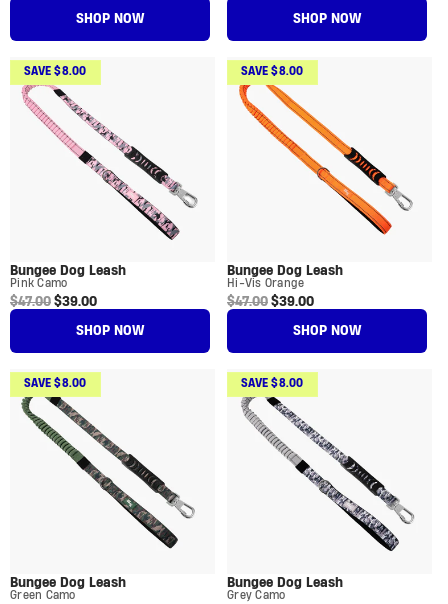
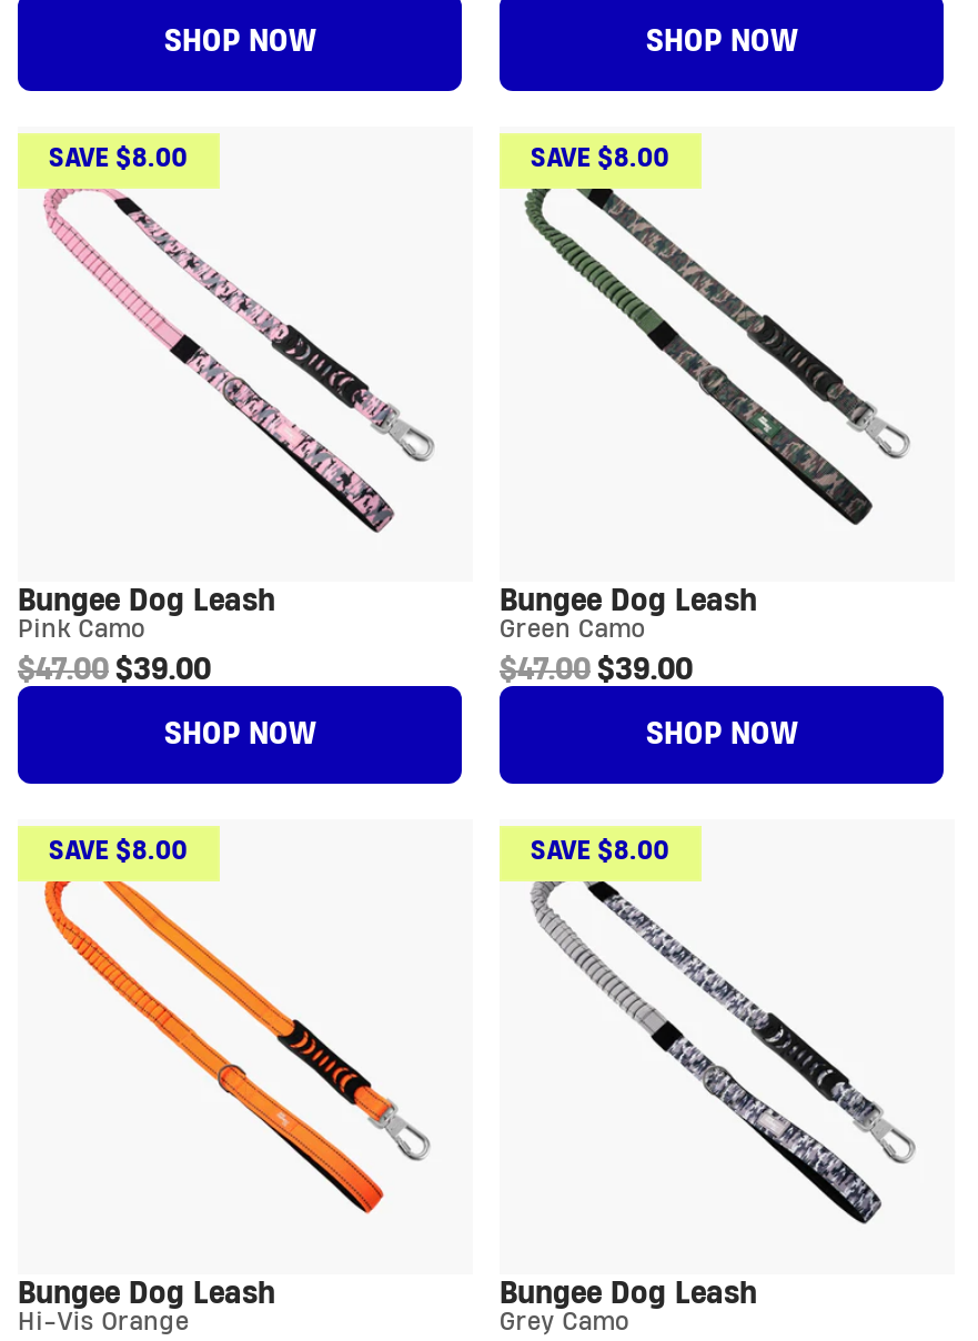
moved down: [image]

moved down: Hi-Vis Orange

moved up: [image]

moved up: Green Camo
